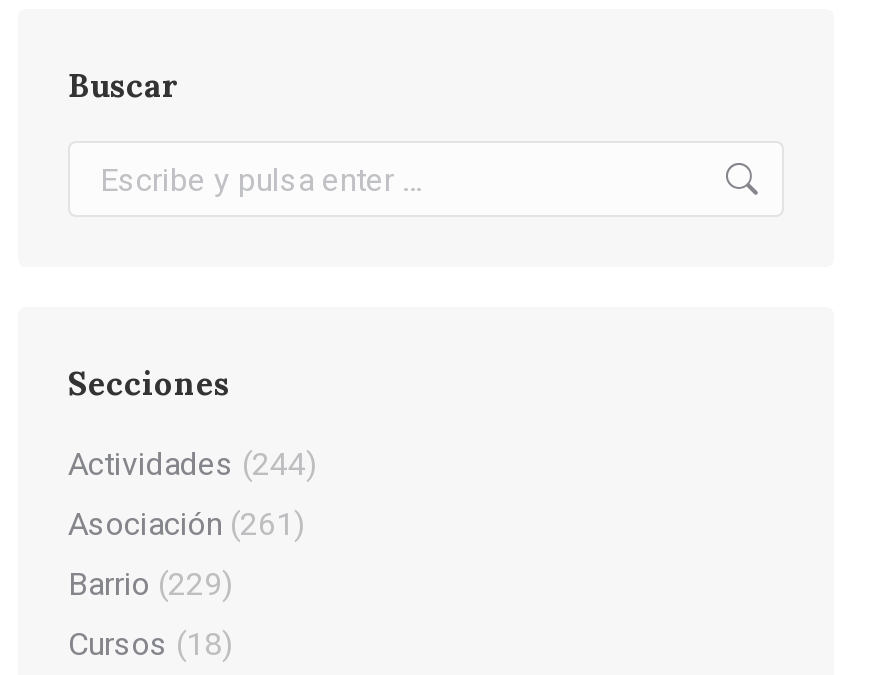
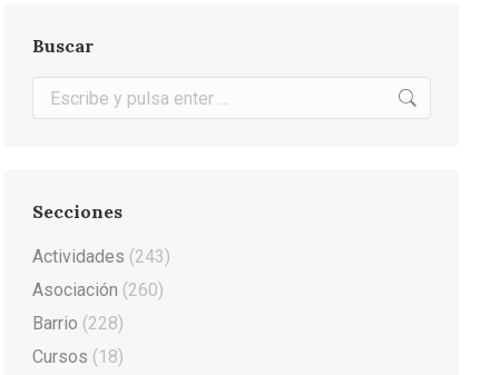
- Actividades (244)
+ Actividades (243)

- Asociación (261)
+ Asociación (260)

- Barrio (229)
+ Barrio (228)
